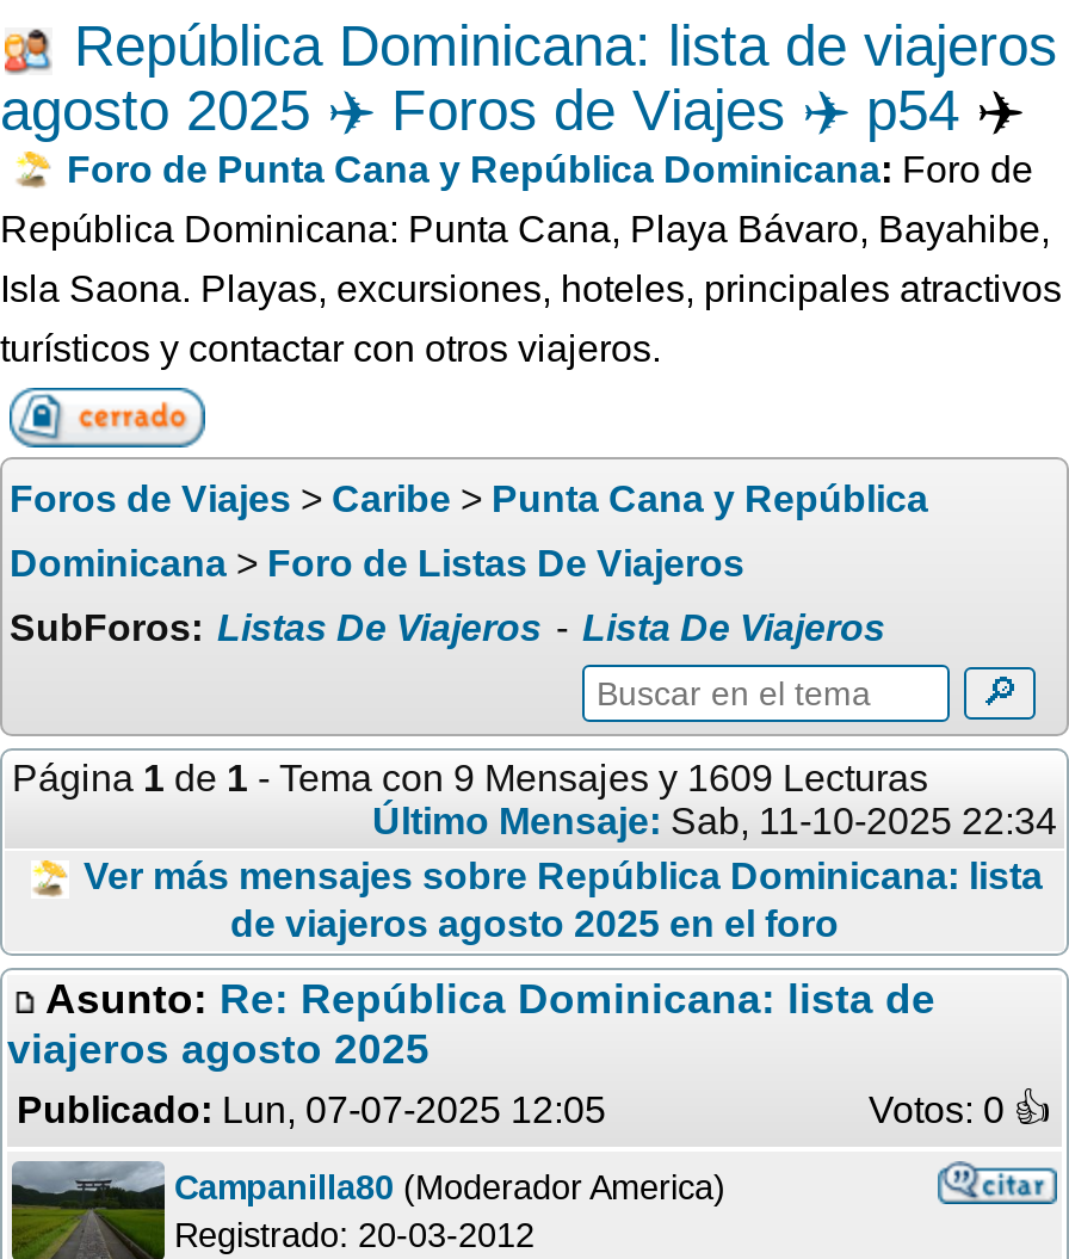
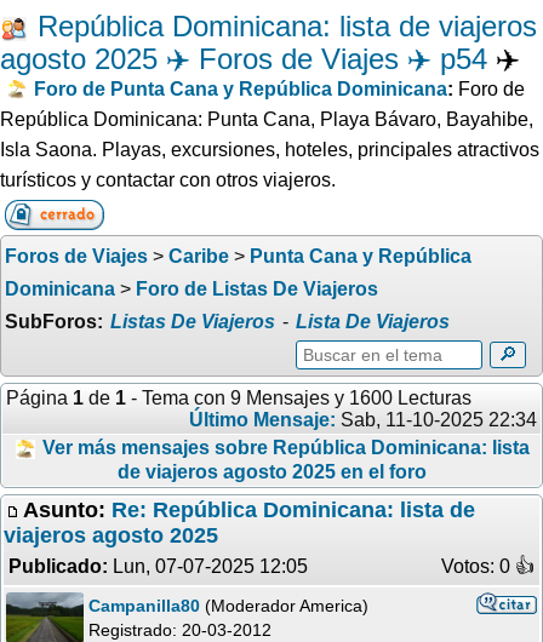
- Página 1 de 1 - Tema con 9 Mensajes y 1609 Lecturas
+ Página 1 de 1 - Tema con 9 Mensajes y 1600 Lecturas
